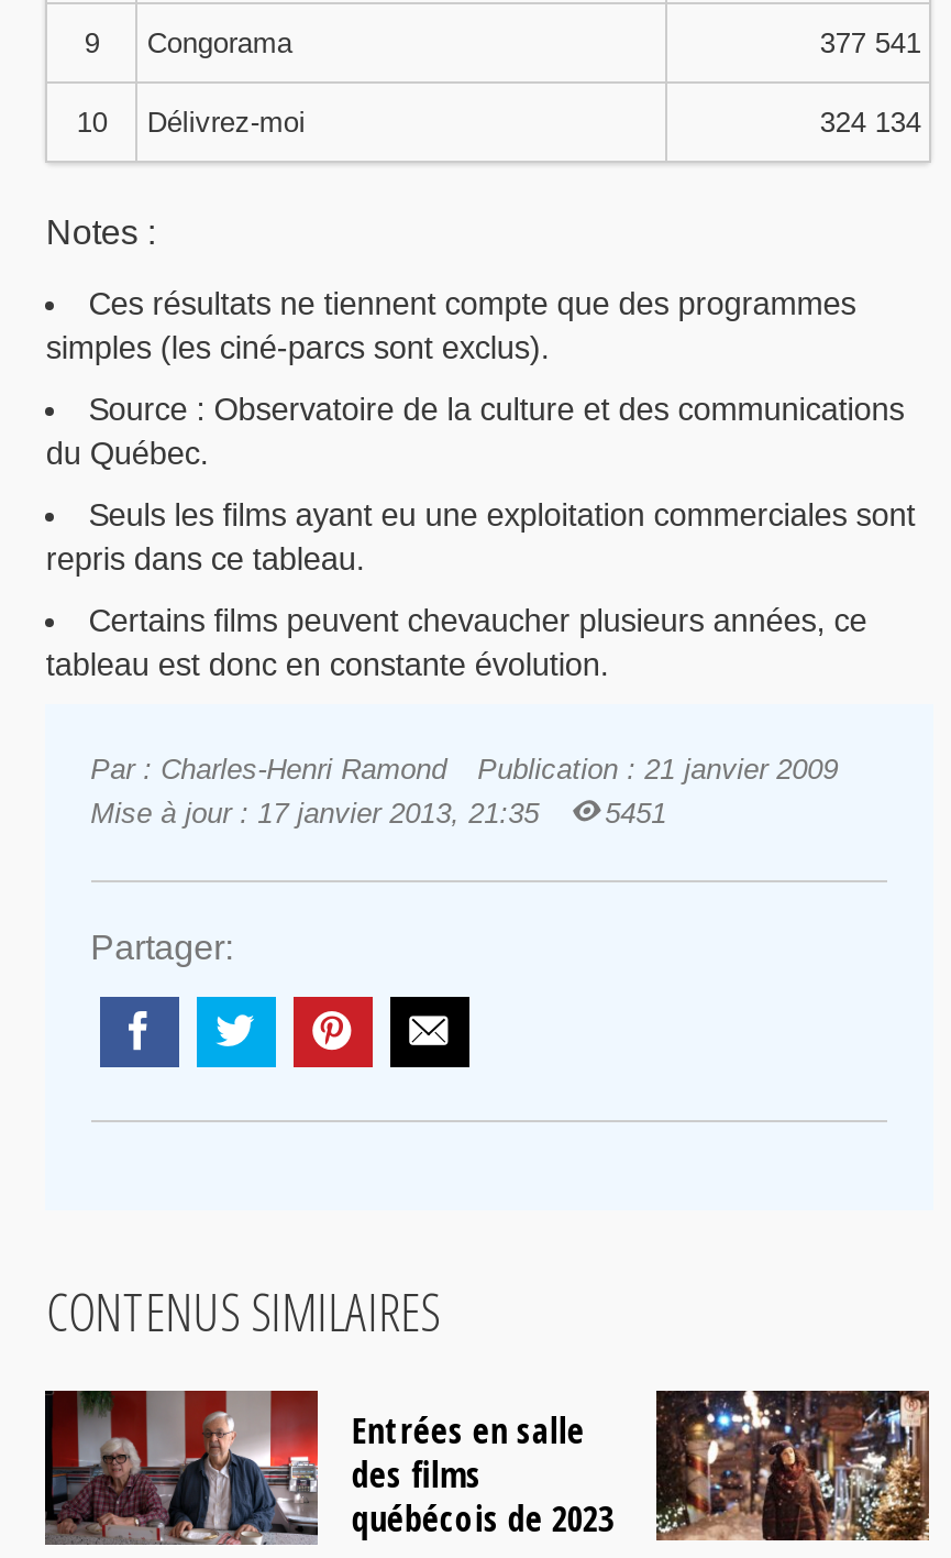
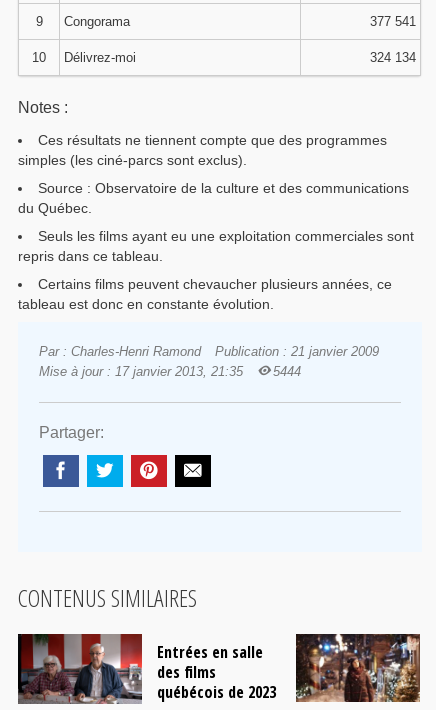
- 5451
+ 5444
